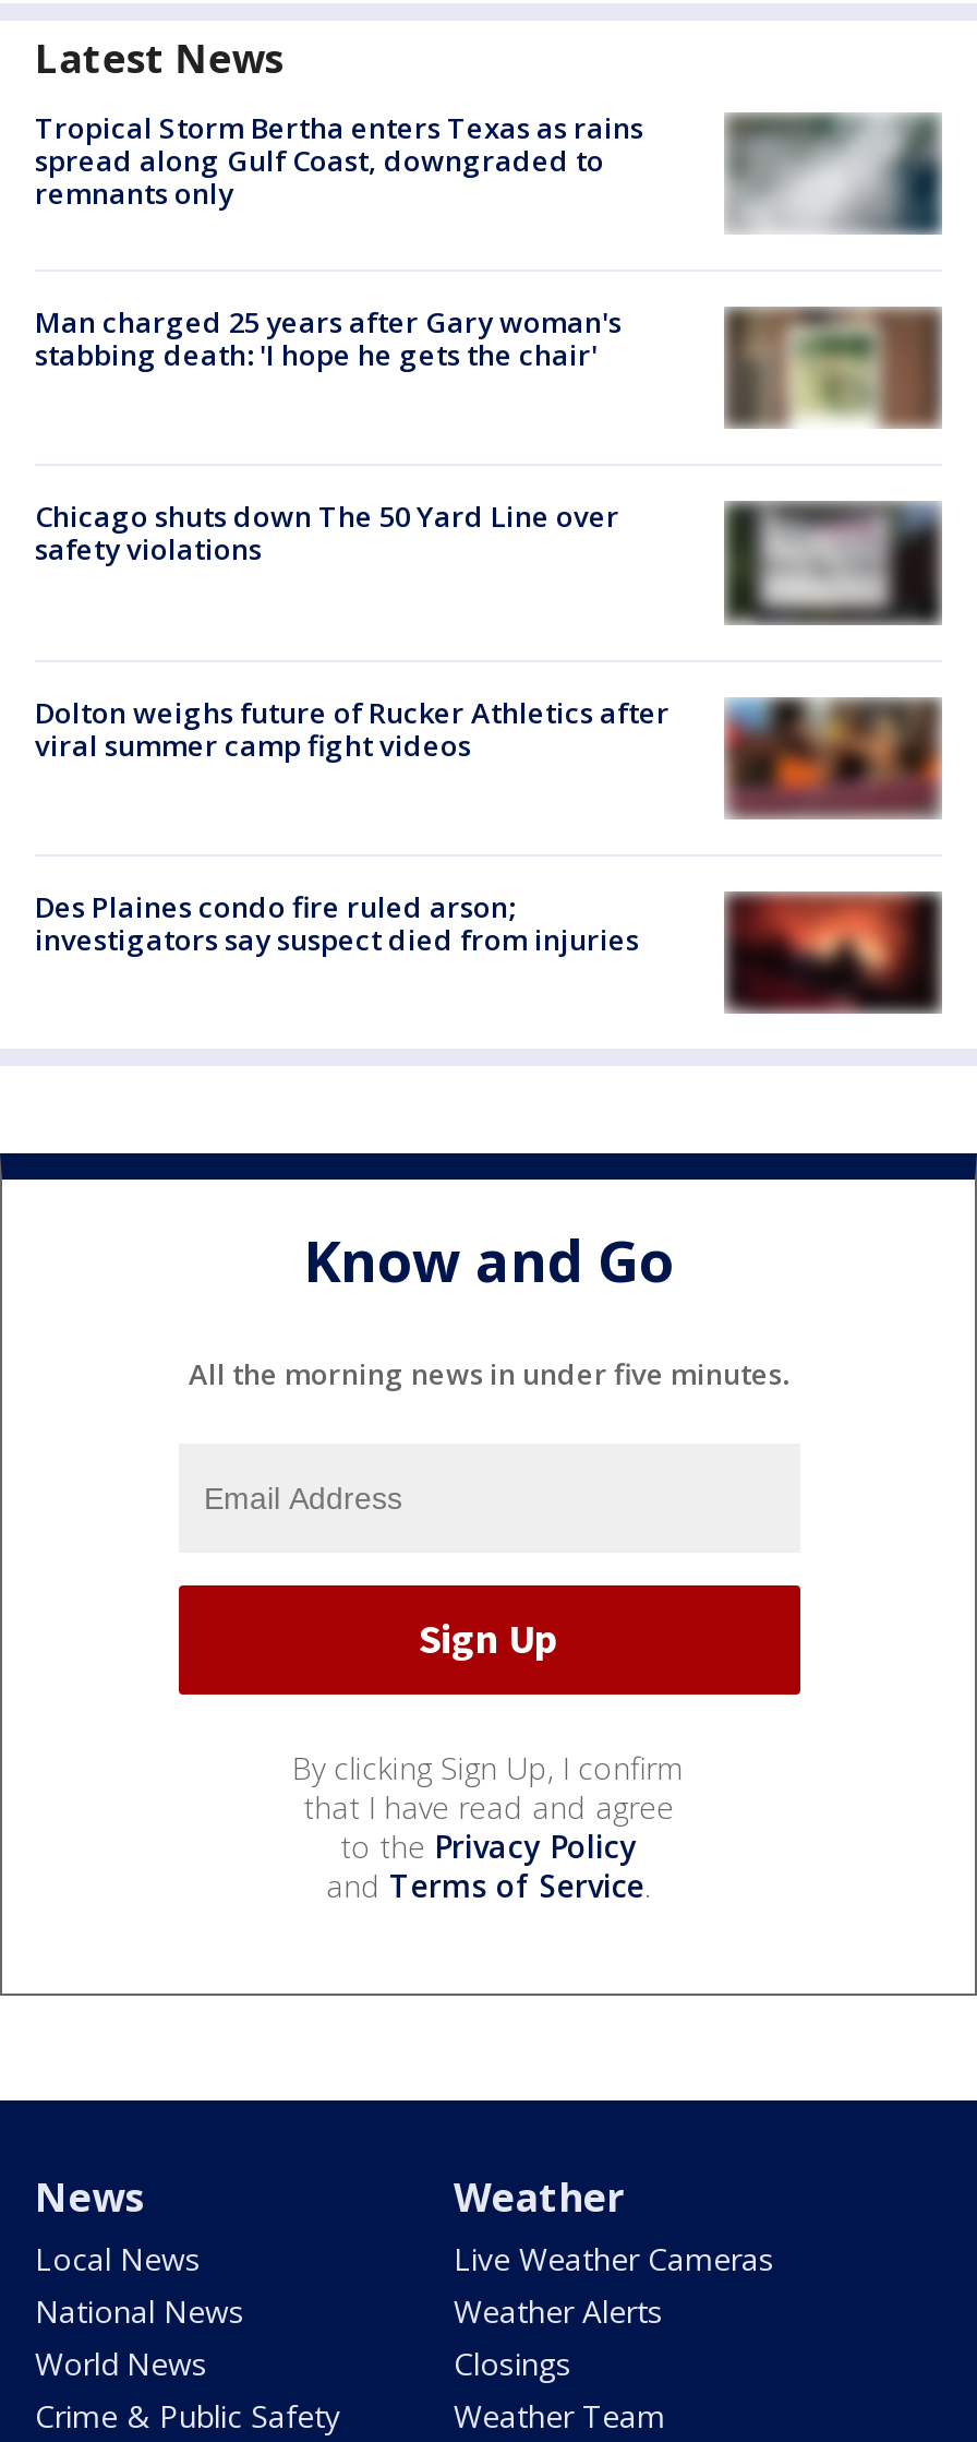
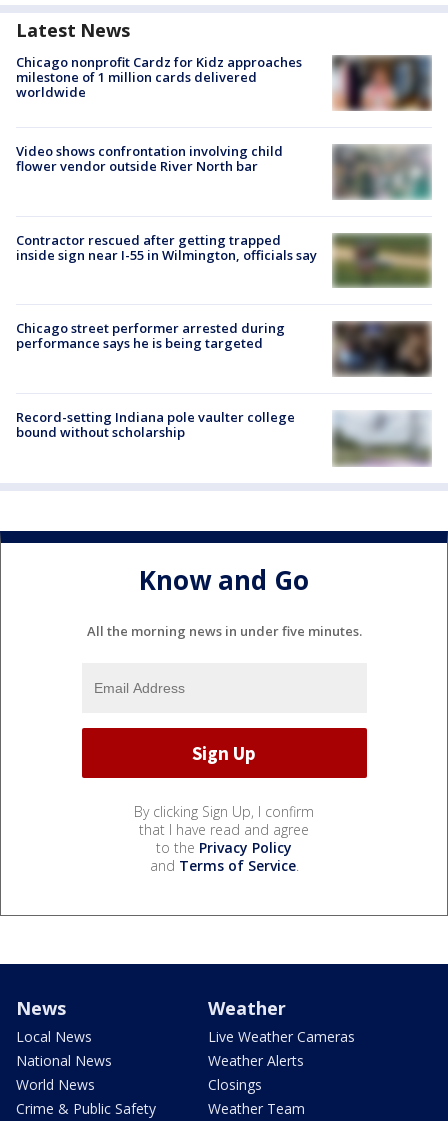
- [image]
- Tropical Storm Bertha enters Texas as rains
- spread along Gulf Coast, downgraded to
- remnants only
+ [image]
+ Chicago nonprofit Cardz for Kidz approaches
+ milestone of 1 million cards delivered
+ worldwide

- Man charged 25 years after Gary woman's
- stabbing death: 'I hope he gets the chair'
+ Video shows confrontation involving child
+ flower vendor outside River North bar

- [image]
+ [image]

- Chicago shuts down The 50 Yard Line over
- safety violations
+ Contractor rescued after getting trapped
+ inside sign near I-55 in Wilmington, officials say

- [image]
+ [image]

- Dolton weighs future of Rucker Athletics after
- viral summer camp fight videos
+ Chicago street performer arrested during
+ performance says he is being targeted

- [image]
+ [image]

- [image]
- Des Plaines condo fire ruled arson;
- investigators say suspect died from injuries
+ [image]
+ Record-setting Indiana pole vaulter college
+ bound without scholarship
